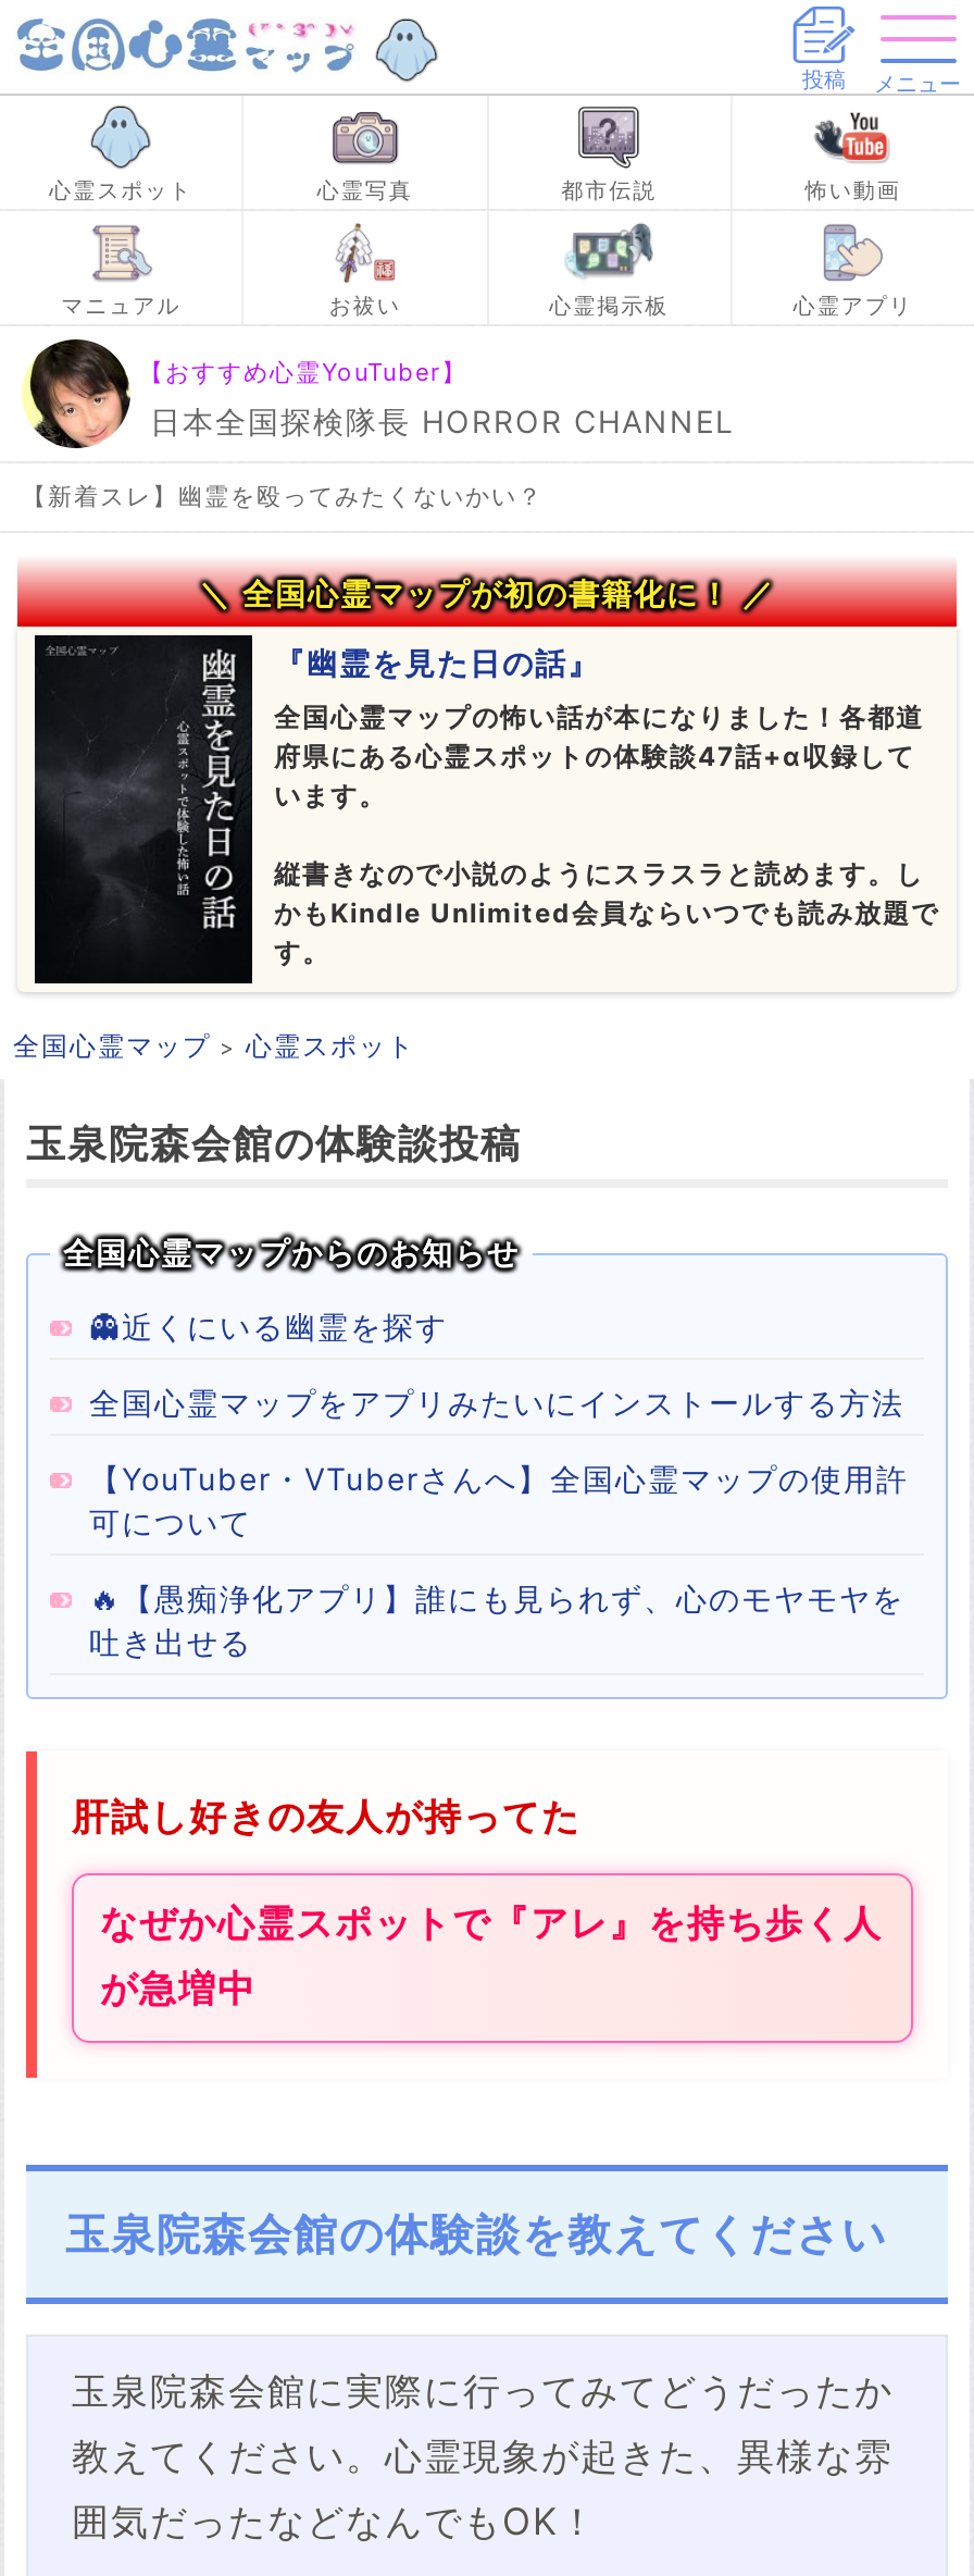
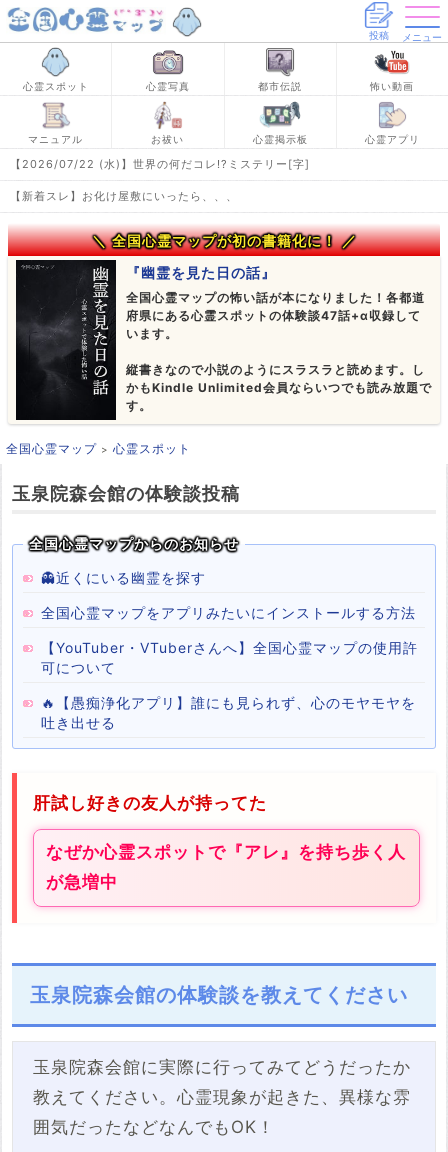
- 【おすすめ心霊YouTuber】
- 日本全国探検隊長 HORROR CHANNEL
+ 【2026/07/22 (水)】世界の何だコレ!?ミステリー[字]

- 【新着スレ】幽霊を殴ってみたくないかい？
+ 【新着スレ】お化け屋敷にいったら、、、
